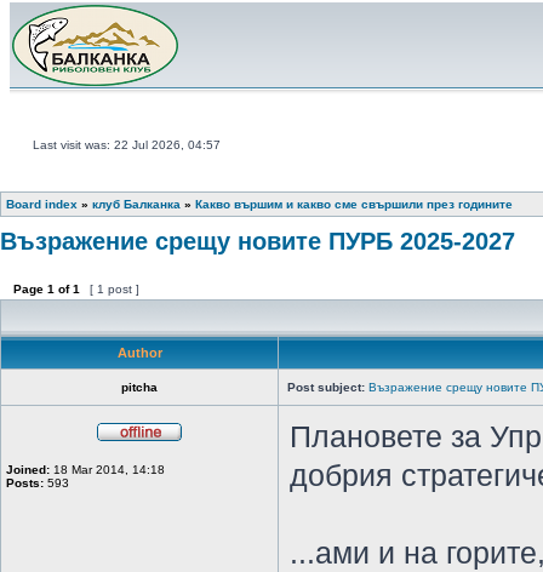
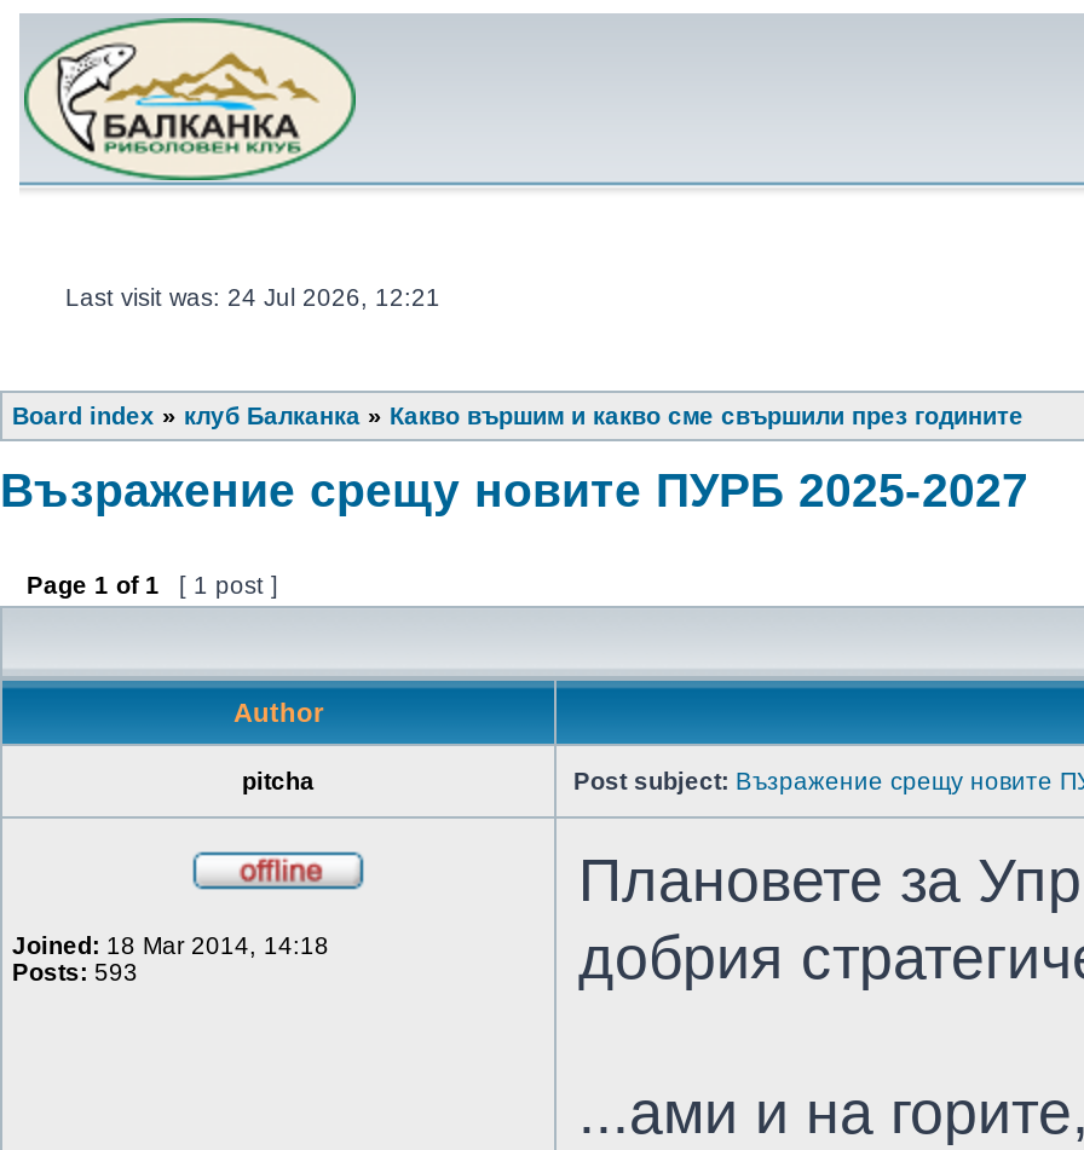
- Last visit was: 22 Jul 2026, 04:57
+ Last visit was: 24 Jul 2026, 12:21
